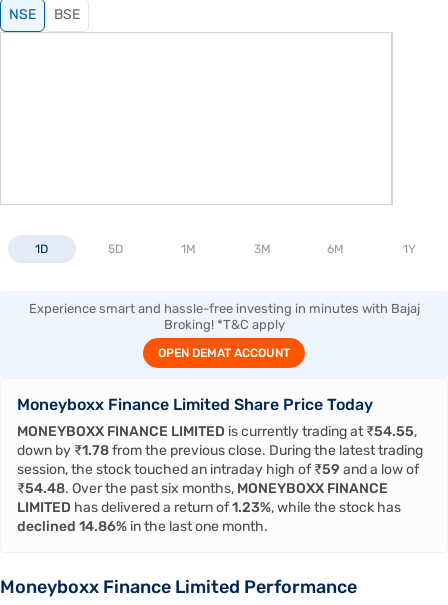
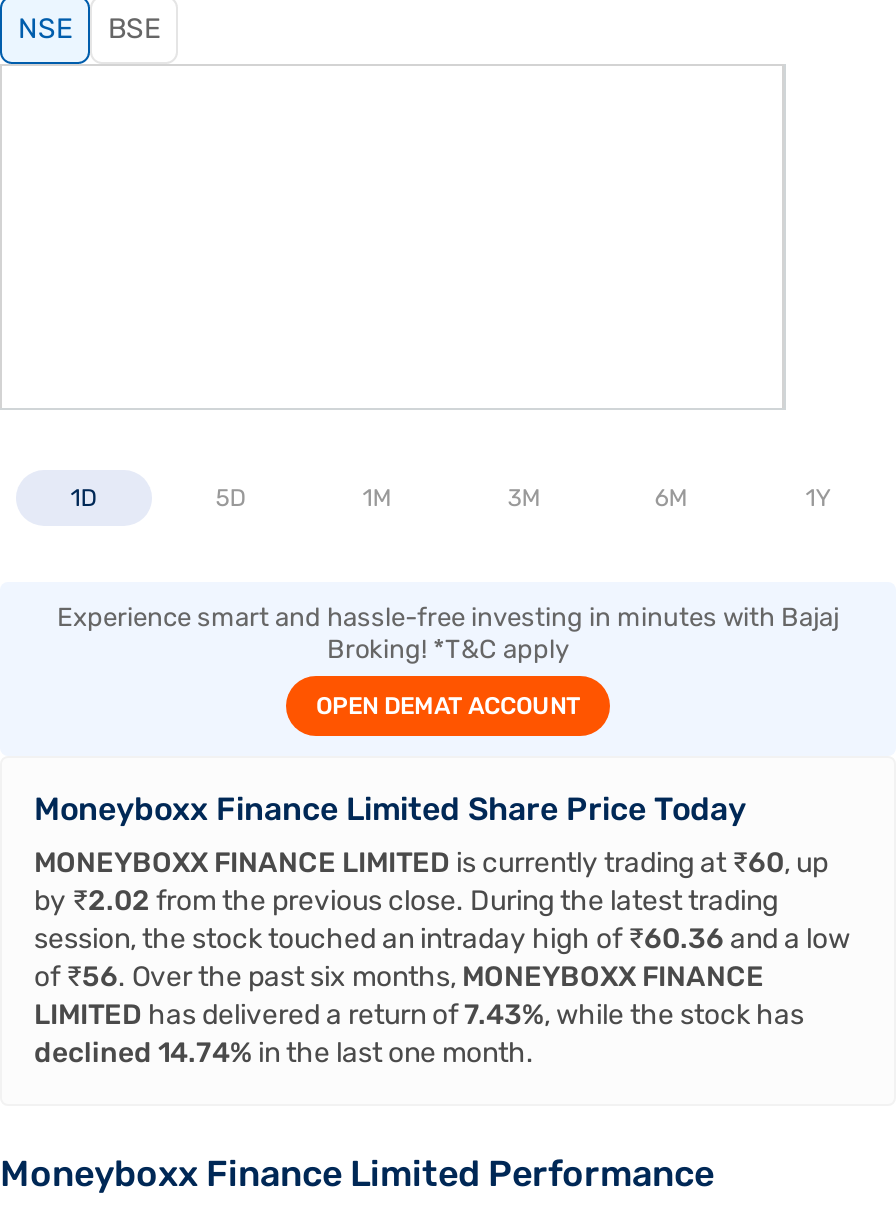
- MONEYBOXX FINANCE LIMITED is currently trading at ₹54.55,
- down by ₹1.78 from the previous close. During the latest trading
- session, the stock touched an intraday high of ₹59 and a low of
- ₹54.48. Over the past six months, MONEYBOXX FINANCE
- LIMITED has delivered a return of 1.23%, while the stock has
- declined 14.86% in the last one month.
+ MONEYBOXX FINANCE LIMITED is currently trading at ₹60, up
+ by ₹2.02 from the previous close. During the latest trading
+ session, the stock touched an intraday high of ₹60.36 and a low
+ of ₹56. Over the past six months, MONEYBOXX FINANCE
+ LIMITED has delivered a return of 7.43%, while the stock has
+ declined 14.74% in the last one month.
